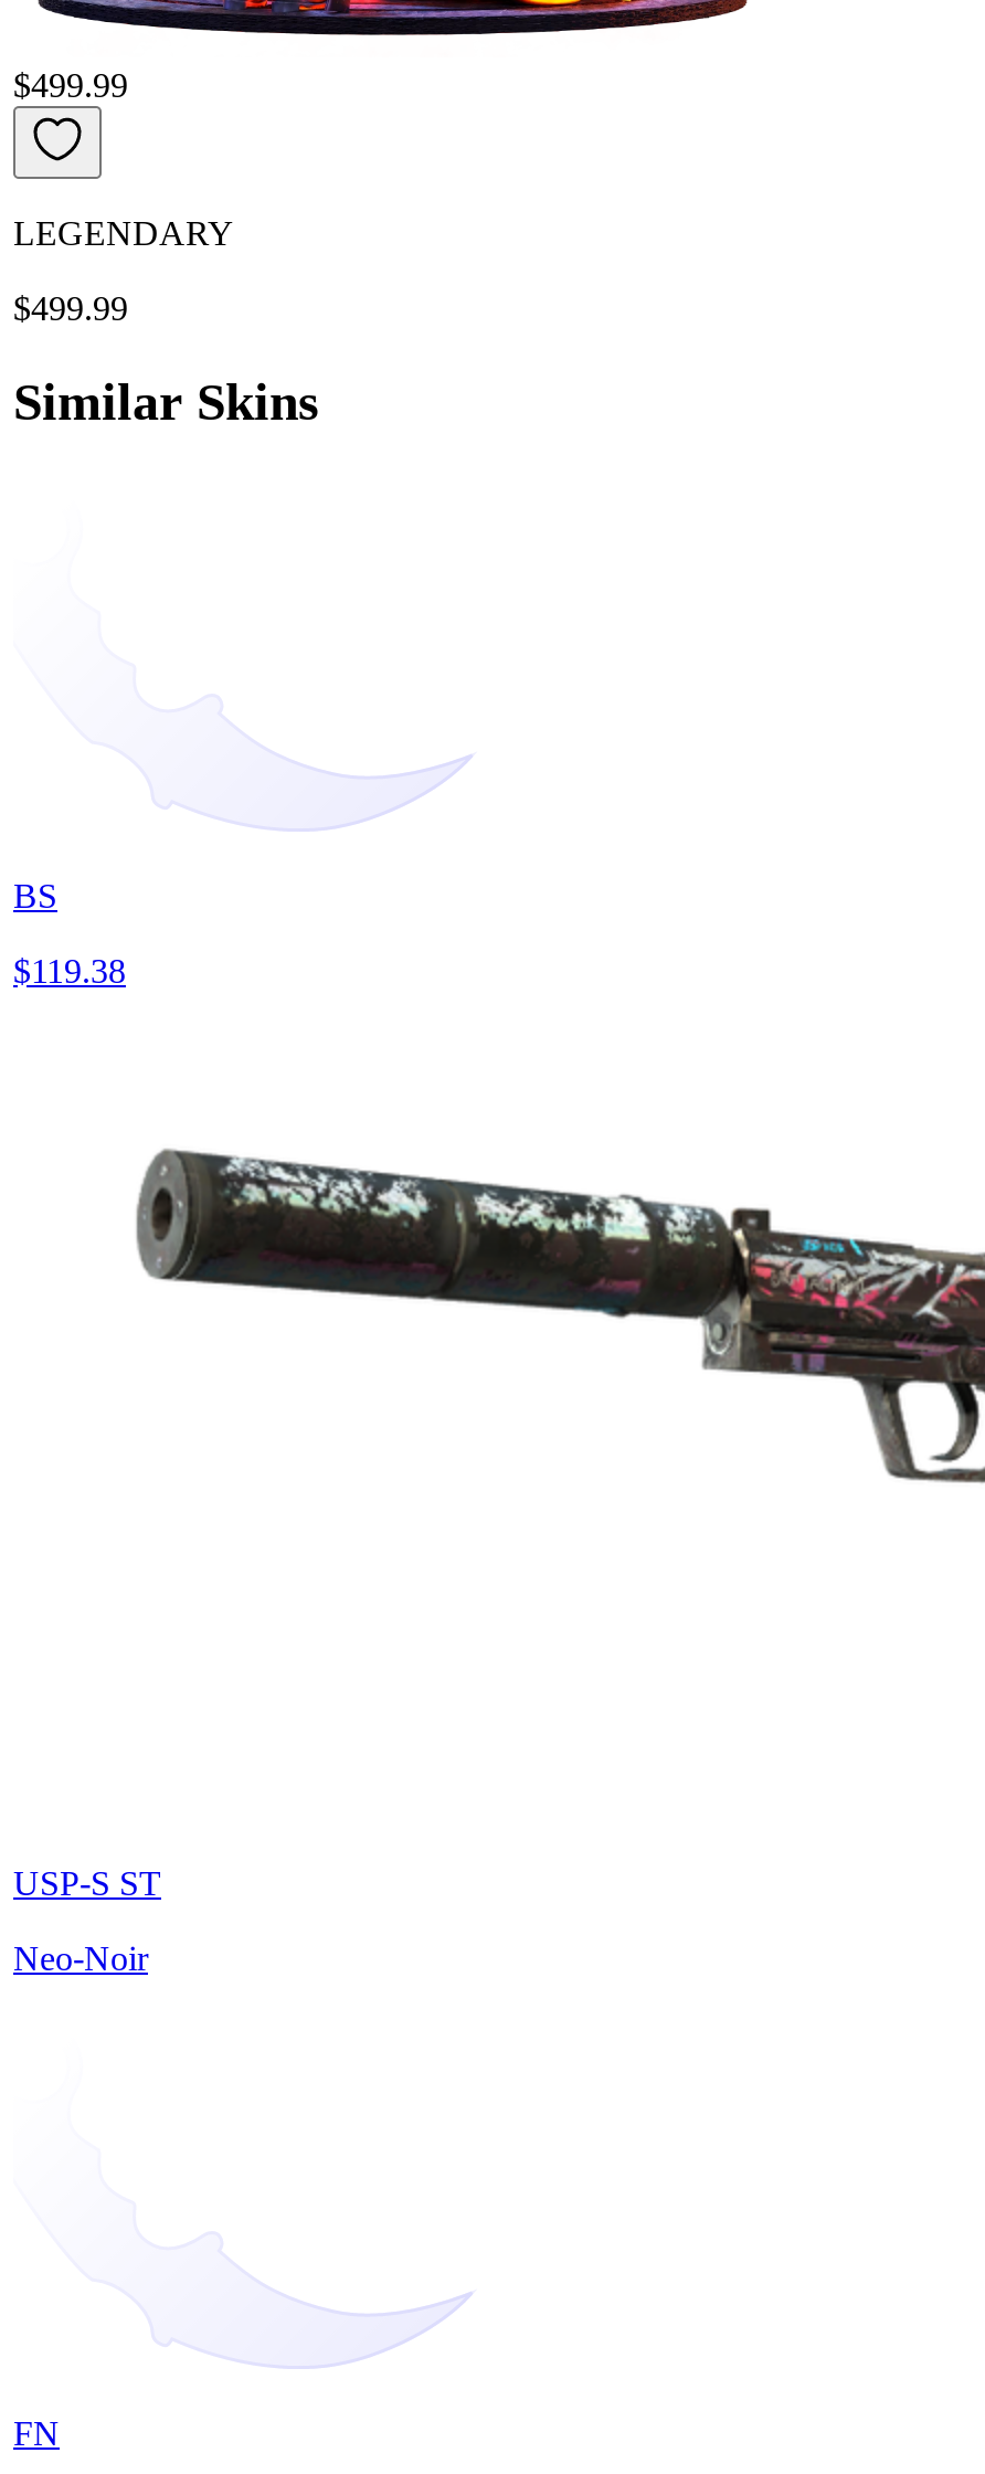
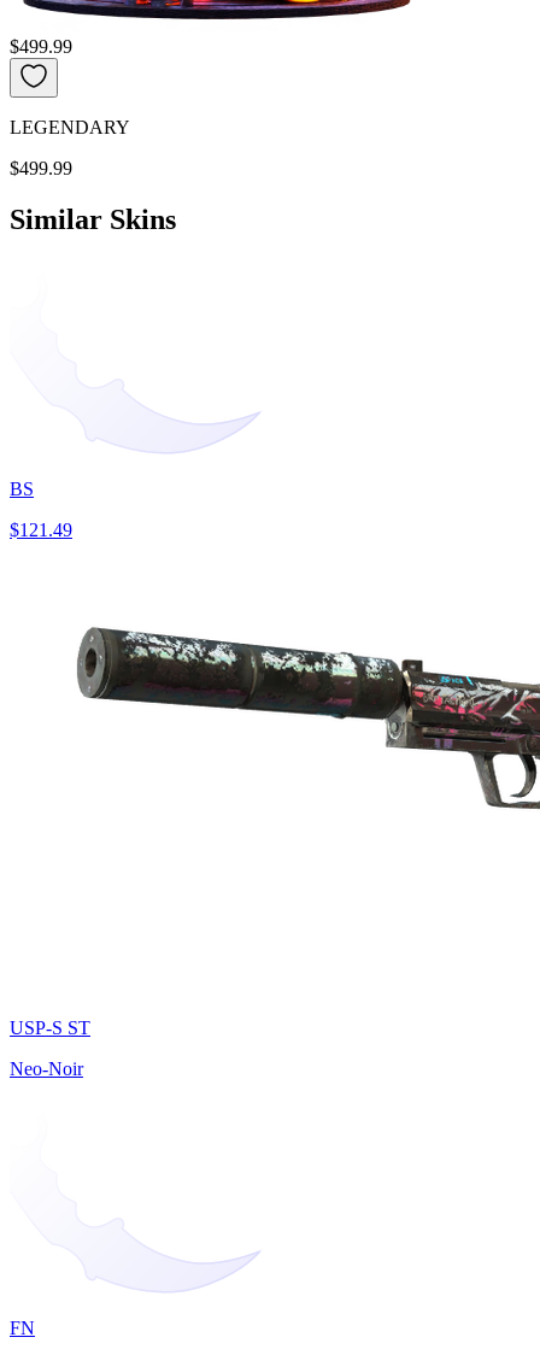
- $119.38
+ $121.49
